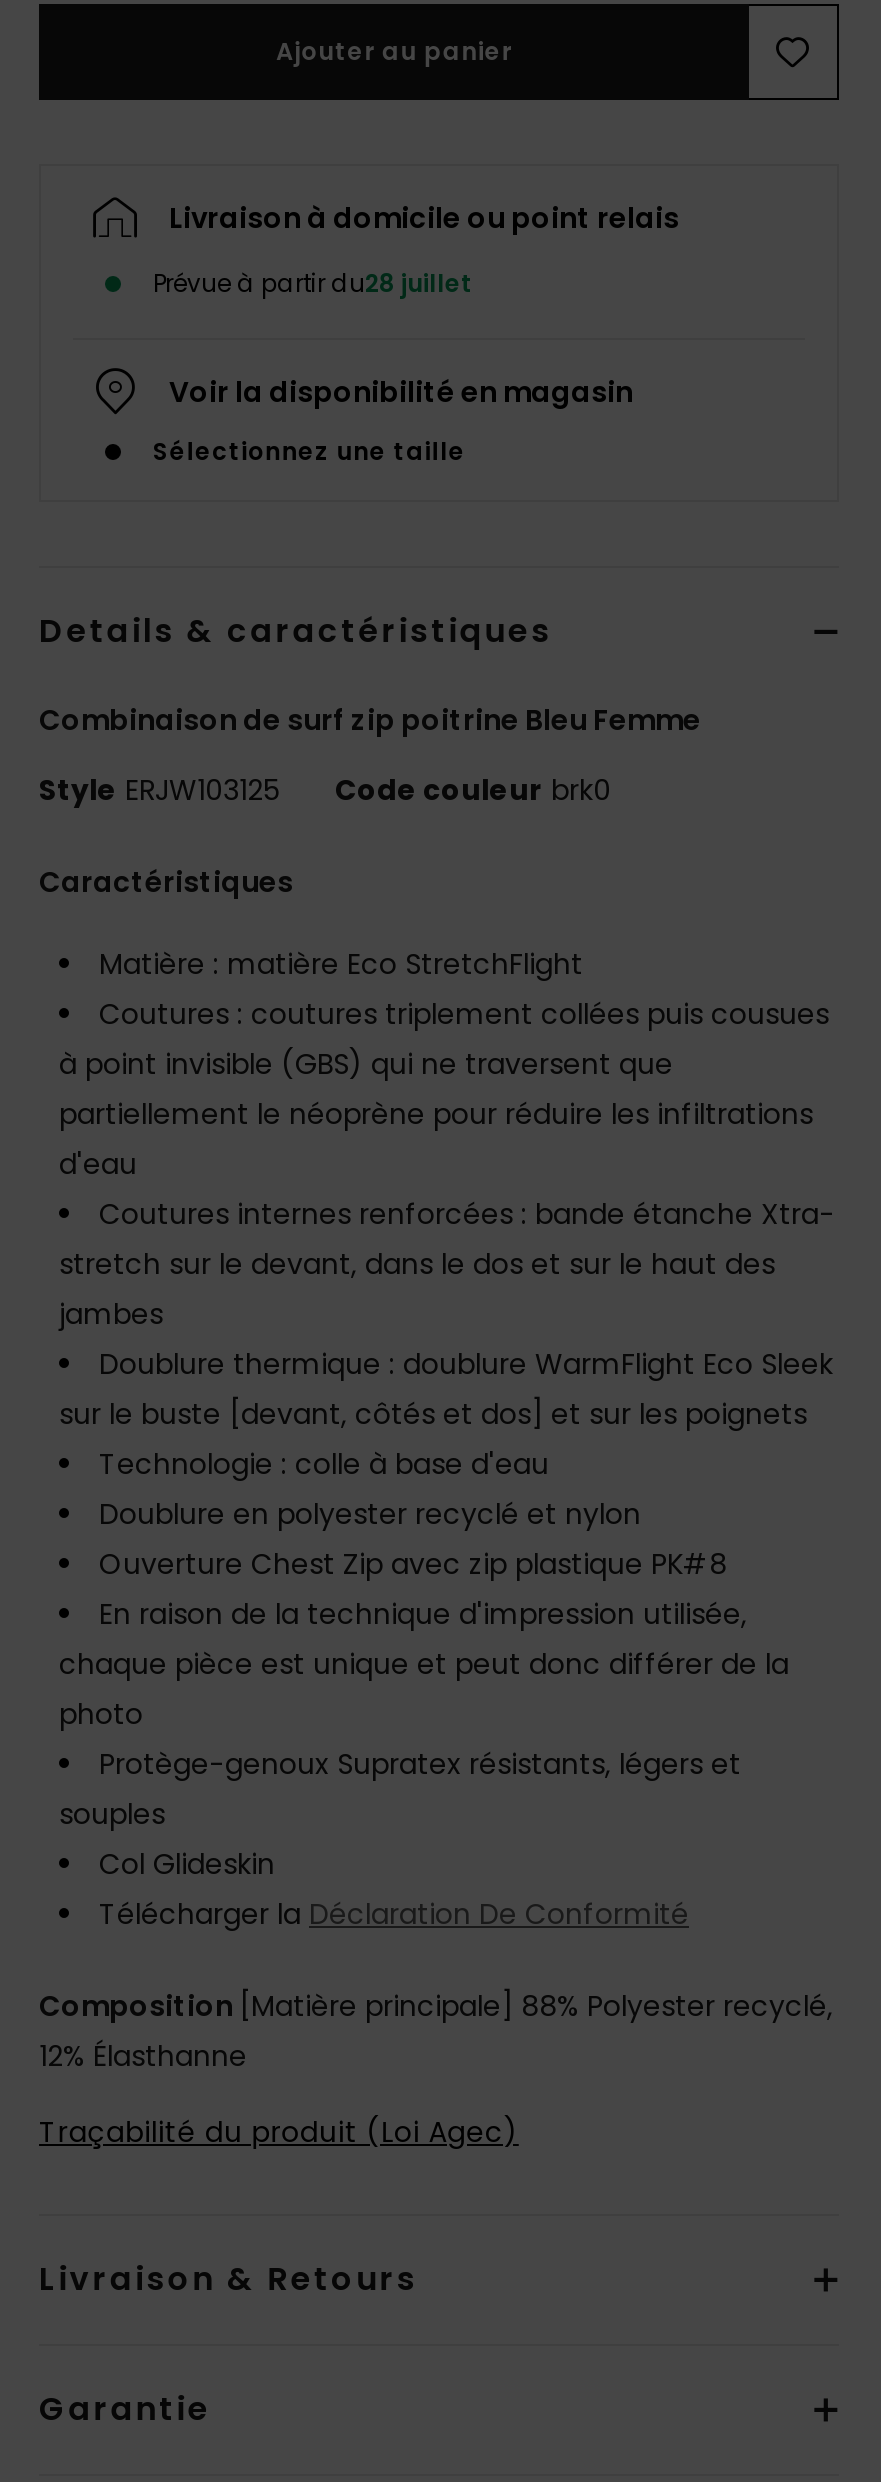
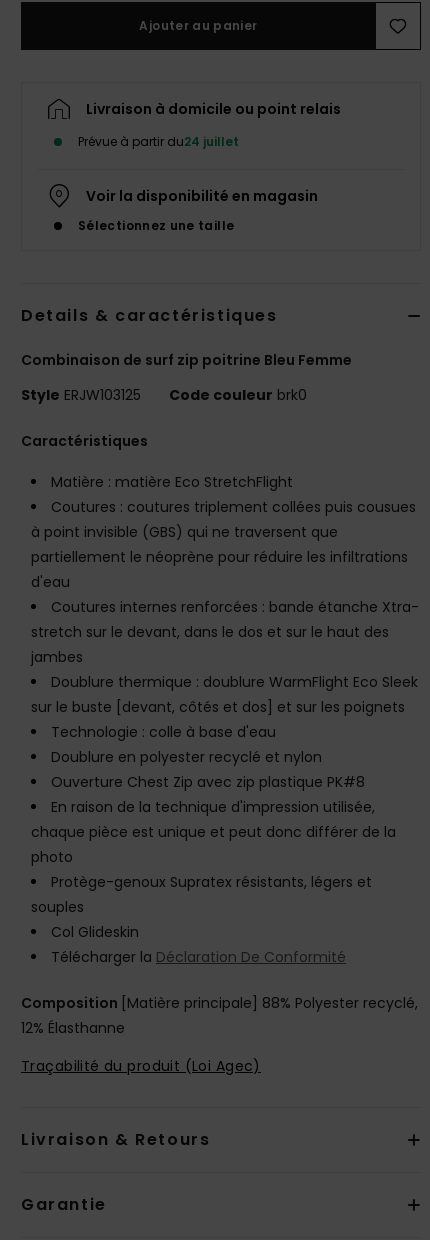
- Prévue à partir du28 juillet
+ Prévue à partir du24 juillet
